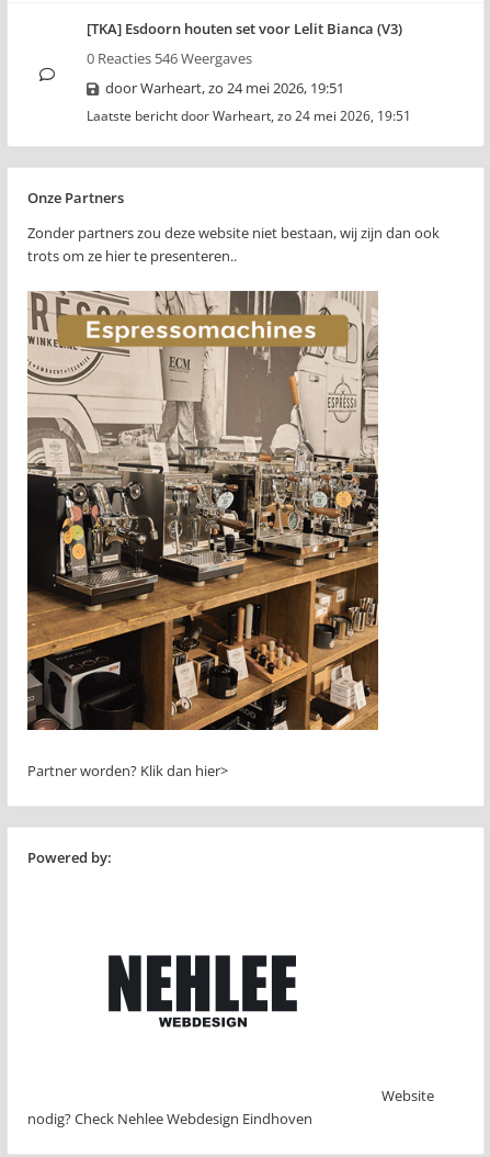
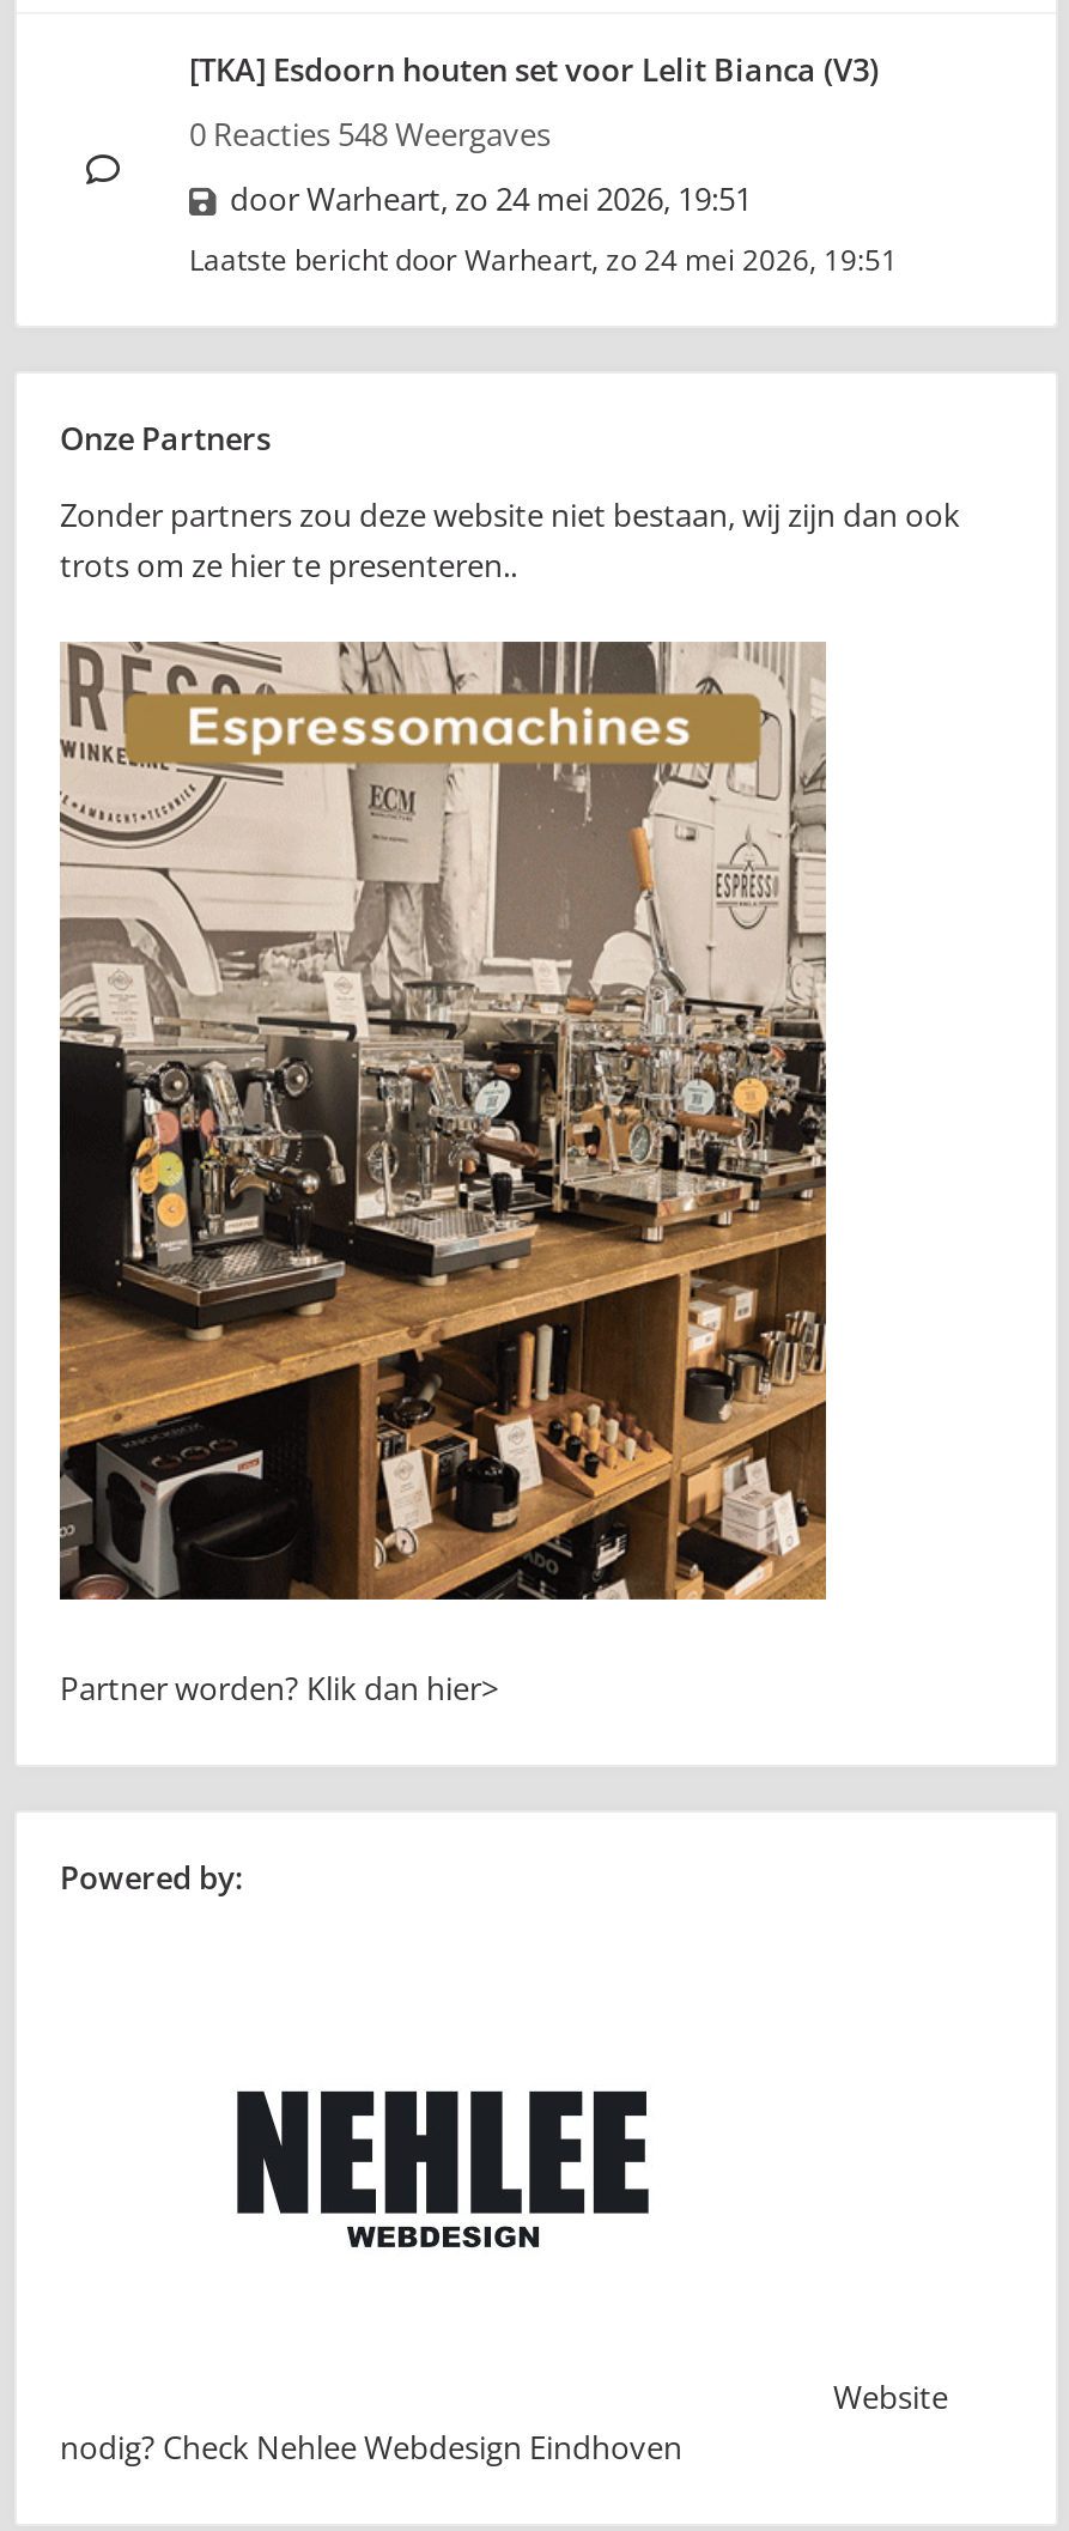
- 0 Reacties 546 Weergaves
+ 0 Reacties 548 Weergaves
